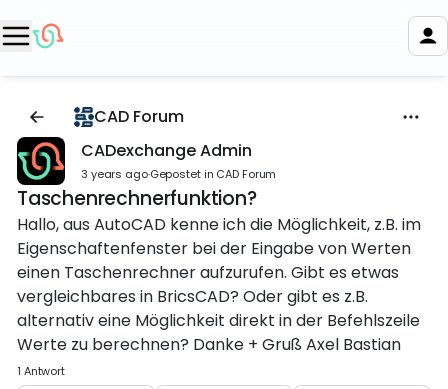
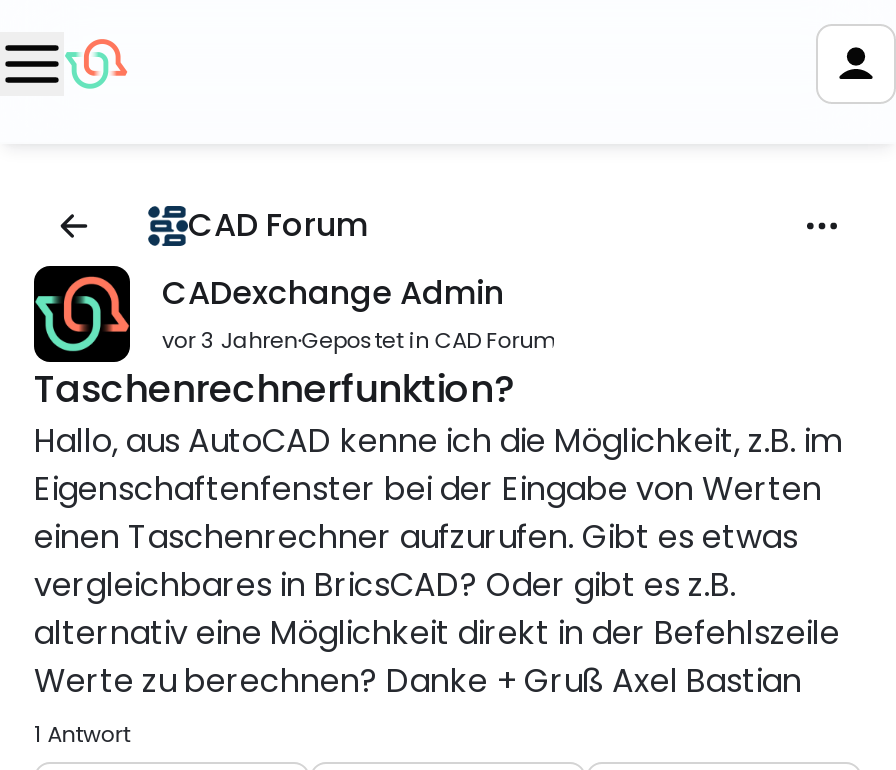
- 3 years ago Gepostet in CAD Forum
+ vor 3 Jahren Gepostet in CAD Forum
